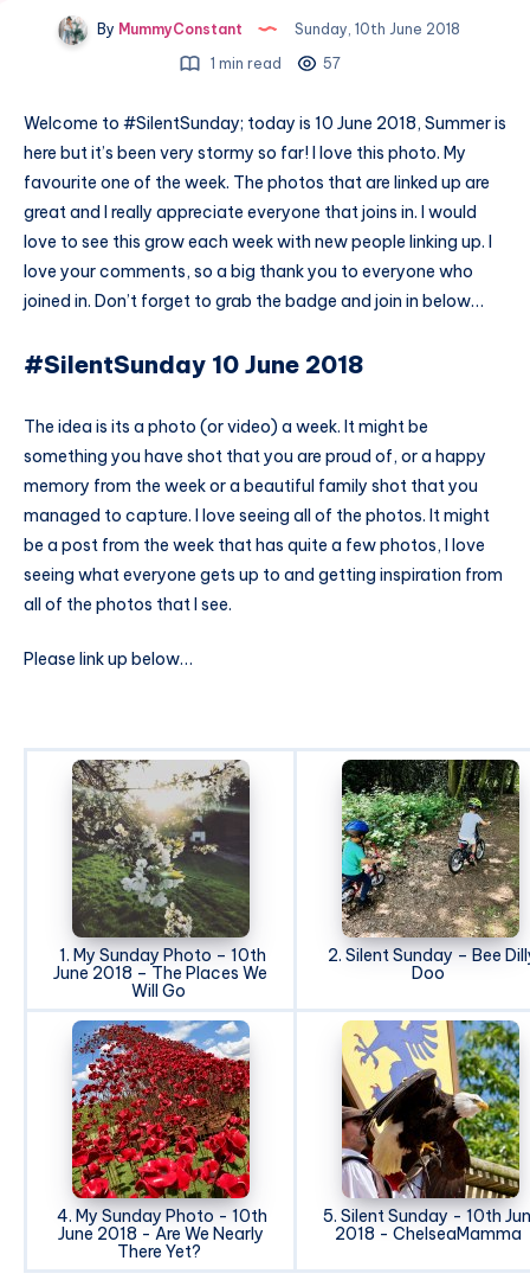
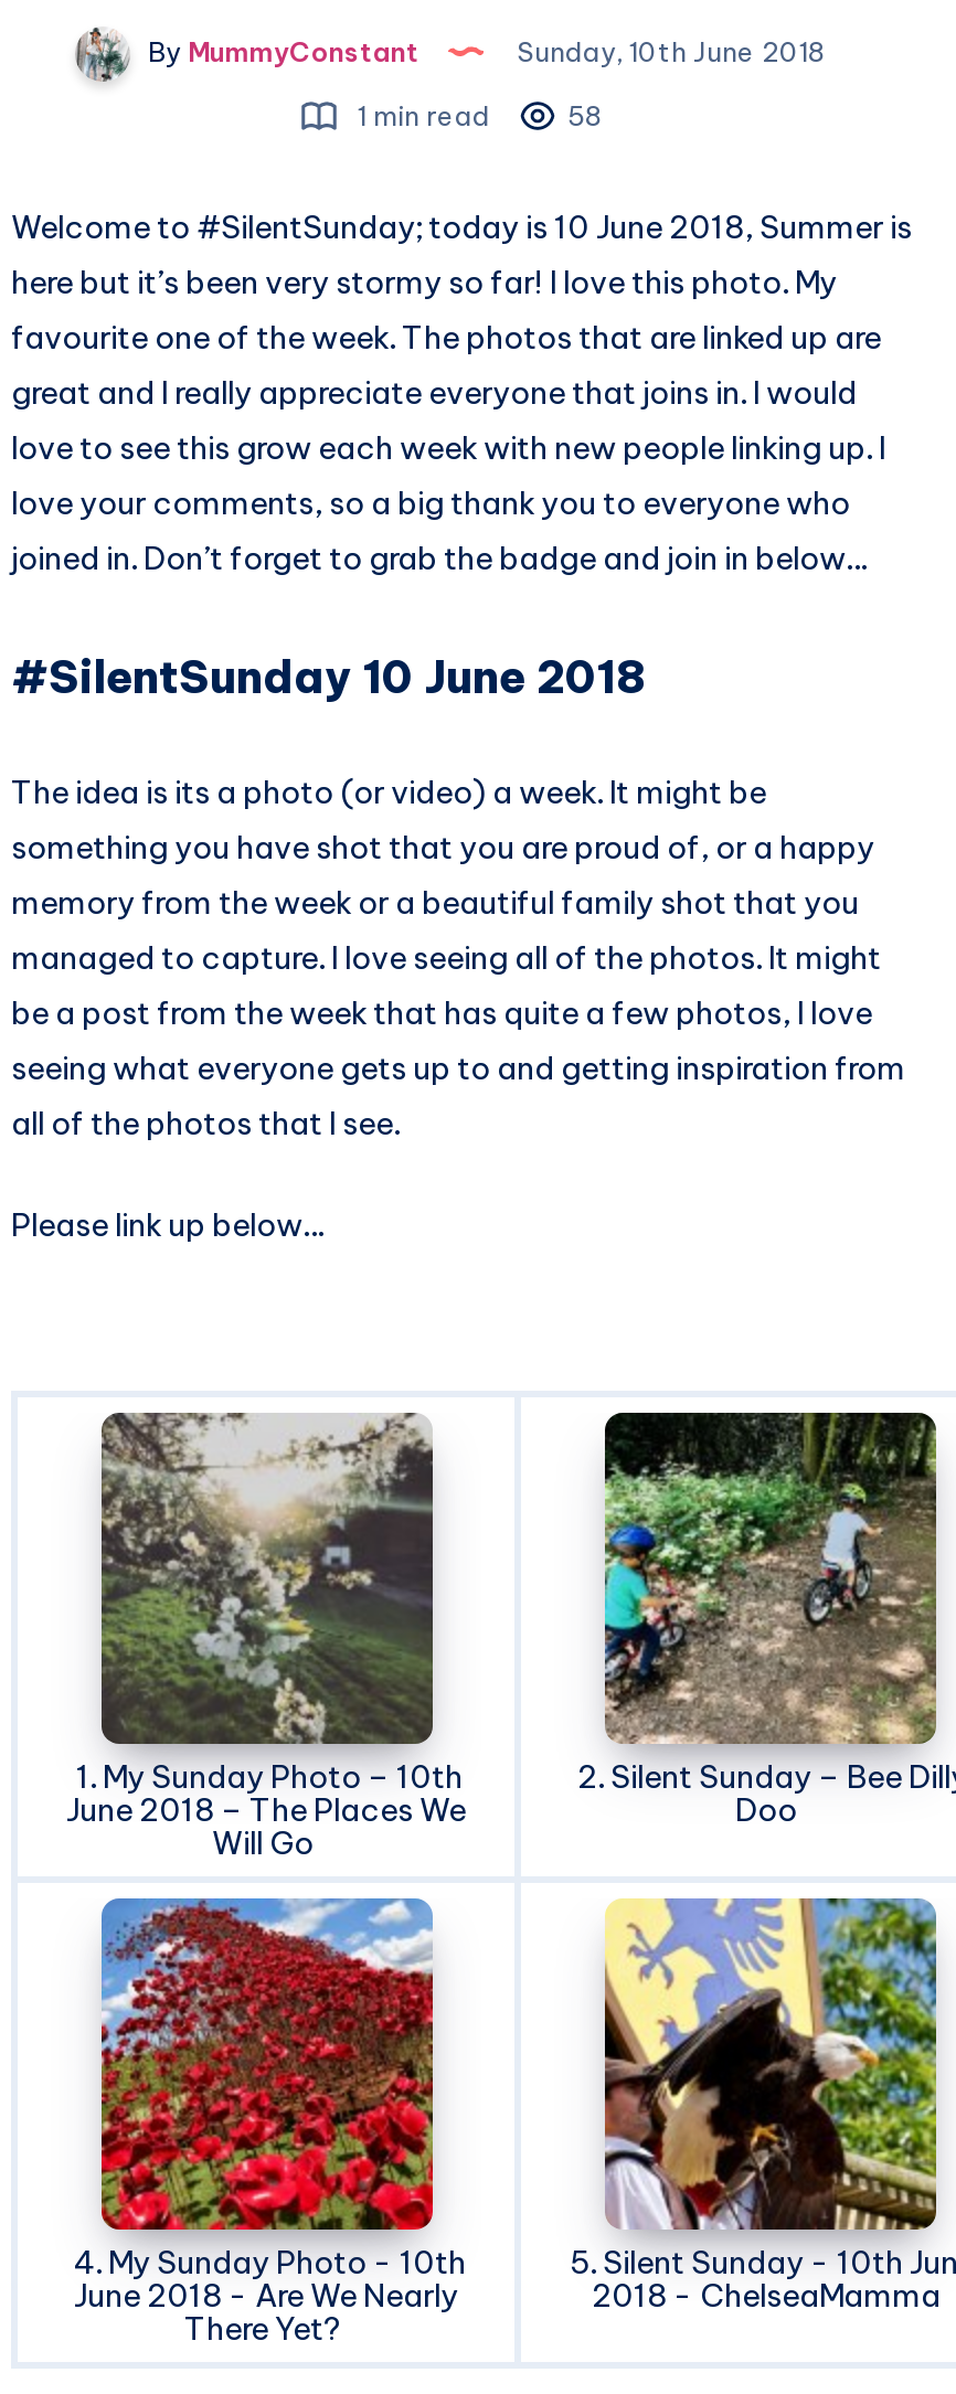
- 57
+ 58
